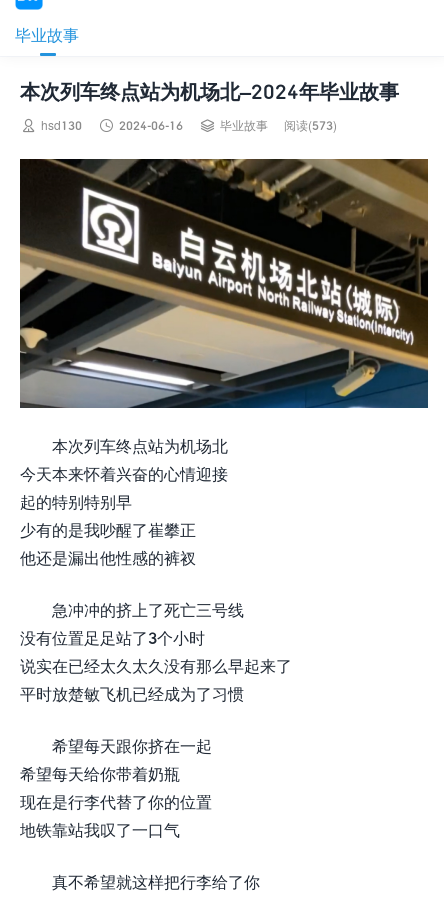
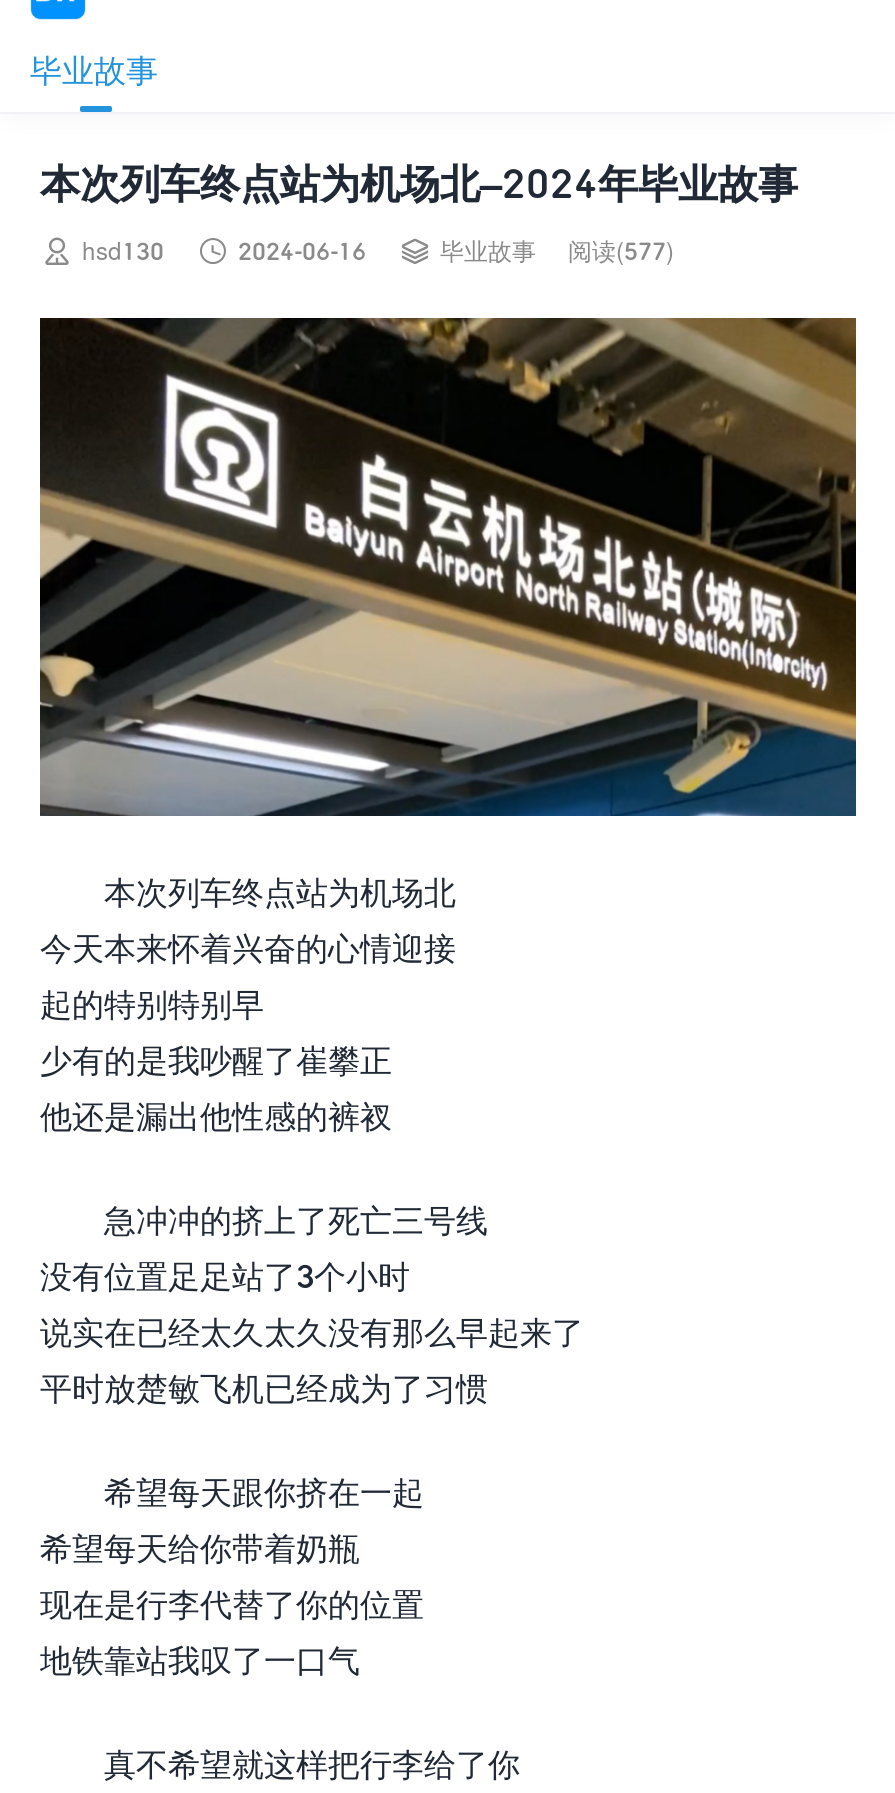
- 阅读(573)
+ 阅读(577)
